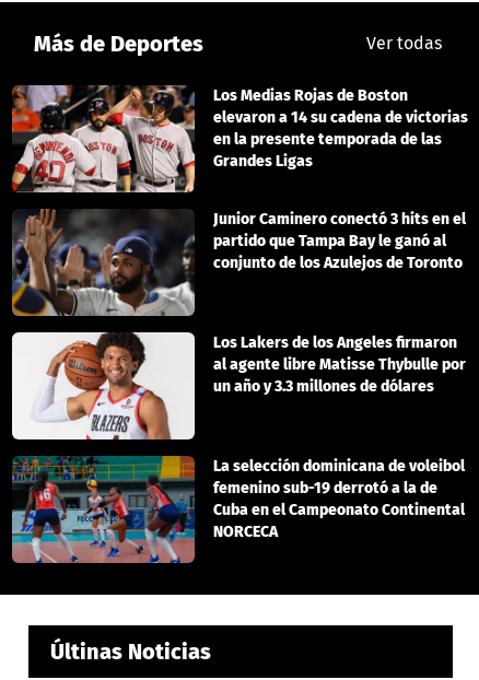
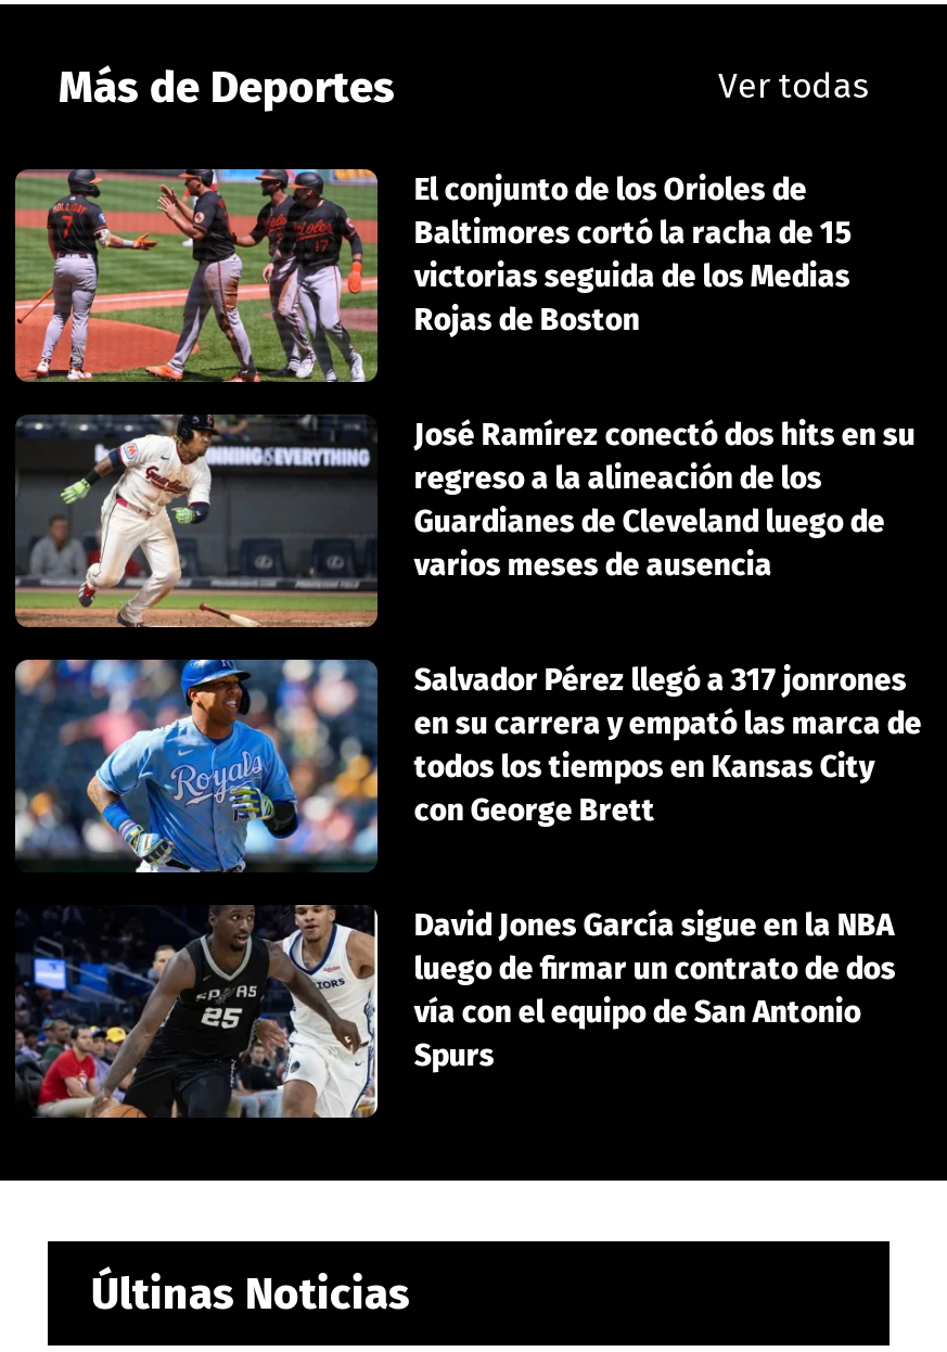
- [image]
- Los Medias Rojas de Boston
- elevaron a 14 su cadena de victorias
- en la presente temporada de las
- Grandes Ligas
+ [image]
+ El conjunto de los Orioles de
+ Baltimores cortó la racha de 15
+ victorias seguida de los Medias
+ Rojas de Boston

- [image]
- Junior Caminero conectó 3 hits en el
- partido que Tampa Bay le ganó al
- conjunto de los Azulejos de Toronto
+ [image]
+ José Ramírez conectó dos hits en su
+ regreso a la alineación de los
+ Guardianes de Cleveland luego de
+ varios meses de ausencia

- [image]
- Los Lakers de los Angeles firmaron
- al agente libre Matisse Thybulle por
- un año y 3.3 millones de dólares
+ [image]
+ Salvador Pérez llegó a 317 jonrones
+ en su carrera y empató las marca de
+ todos los tiempos en Kansas City
+ con George Brett

- [image]
- La selección dominicana de voleibol
- femenino sub-19 derrotó a la de
- Cuba en el Campeonato Continental
- NORCECA
+ [image]
+ David Jones García sigue en la NBA
+ luego de firmar un contrato de dos
+ vía con el equipo de San Antonio
+ Spurs
